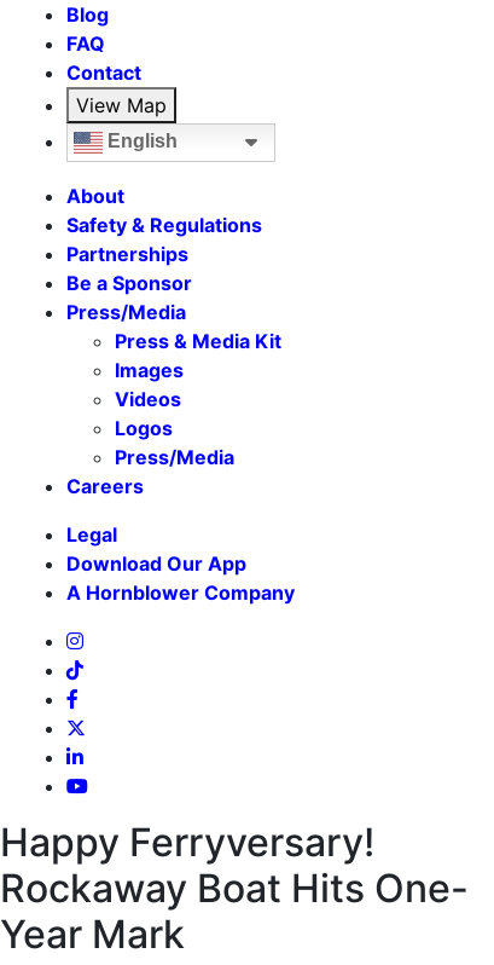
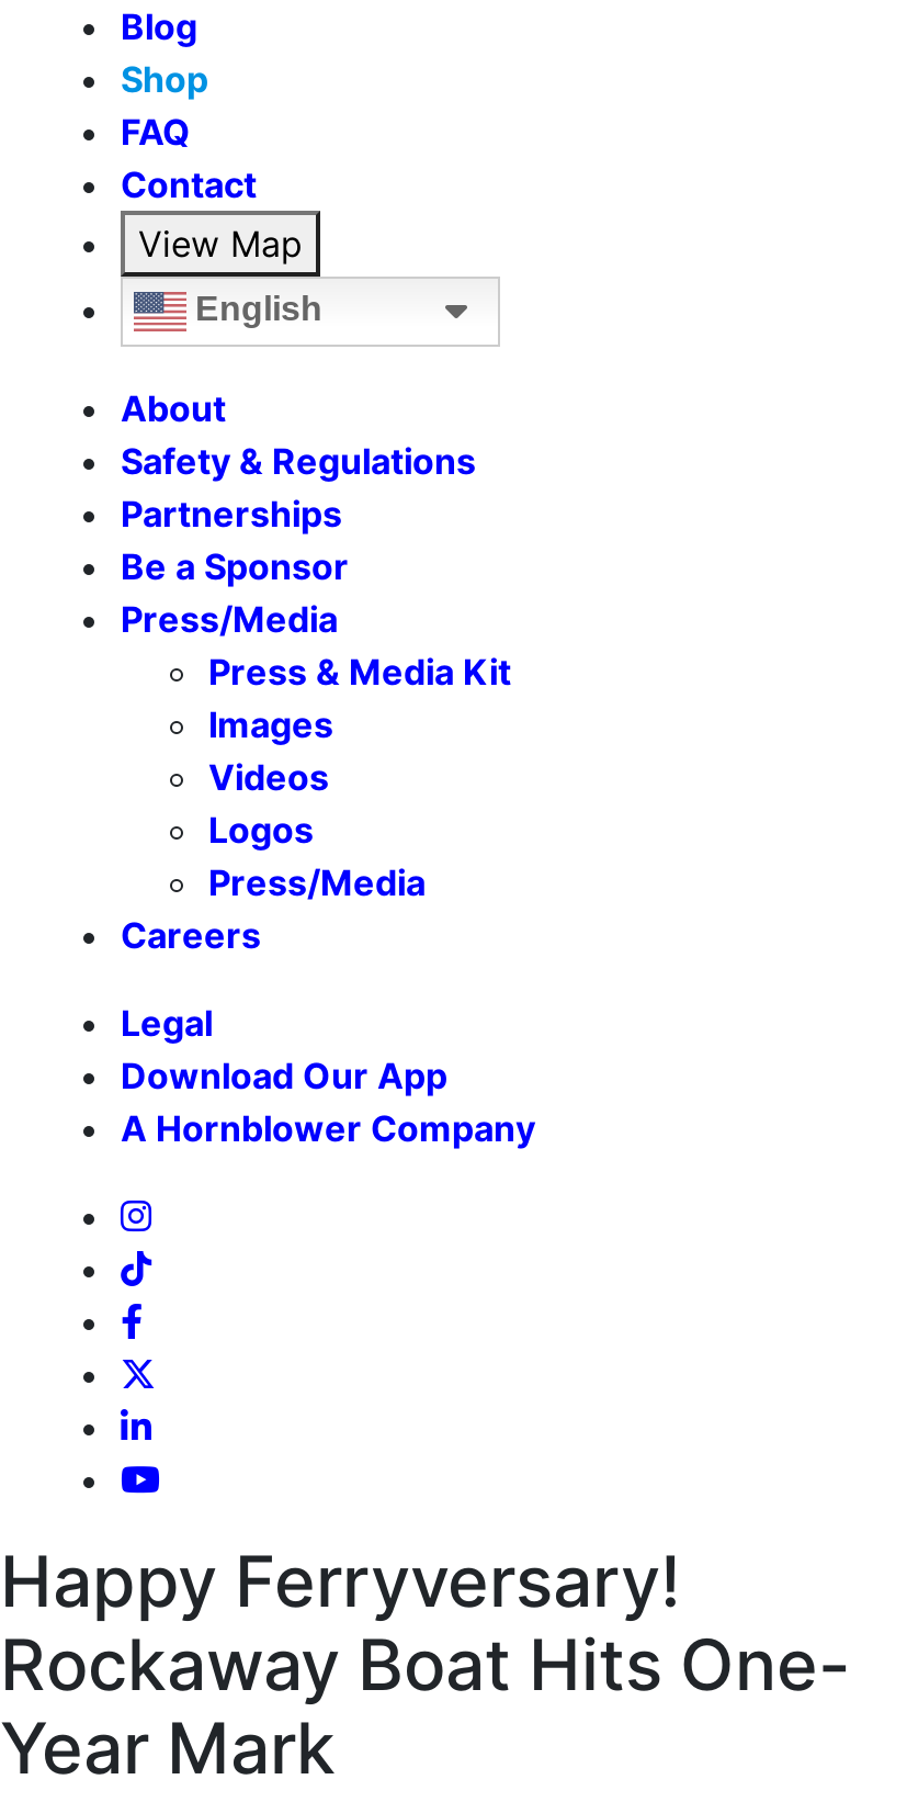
+ Shop
